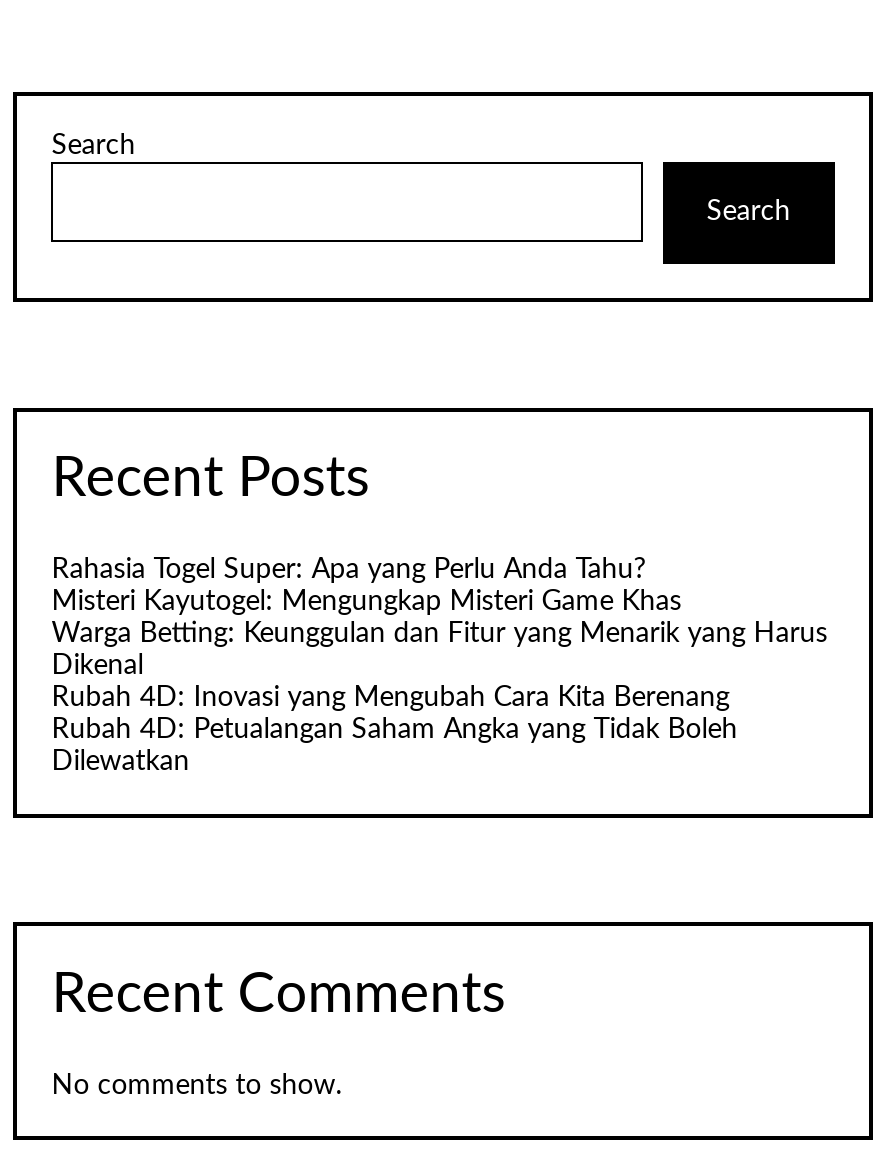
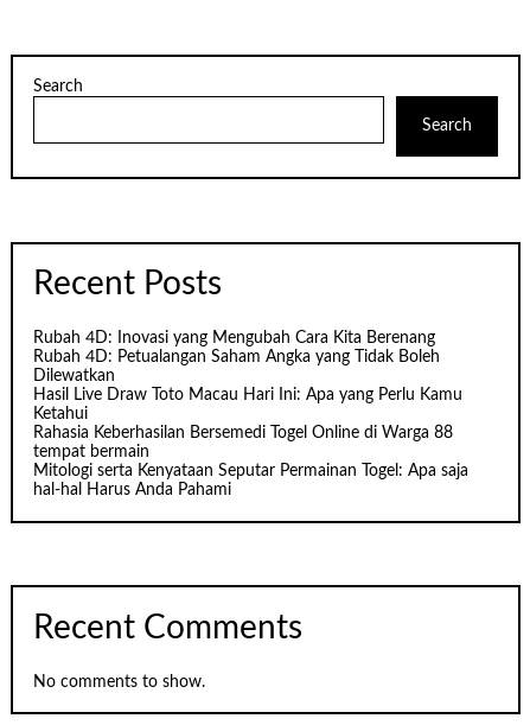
- Rahasia Togel Super: Apa yang Perlu Anda Tahu?
- Misteri Kayutogel: Mengungkap Misteri Game Khas
- Warga Betting: Keunggulan dan Fitur yang Menarik yang Harus
- Dikenal

moved up: Rubah 4D: Inovasi yang Mengubah Cara Kita Berenang | Rubah 4D: Petualangan Saham Angka yang Tidak Boleh | Dilewatkan

+ Hasil Live Draw Toto Macau Hari Ini: Apa yang Perlu Kamu
+ Ketahui
+ Rahasia Keberhasilan Bersemedi Togel Online di Warga 88
+ tempat bermain
+ Mitologi serta Kenyataan Seputar Permainan Togel: Apa saja
+ hal-hal Harus Anda Pahami
